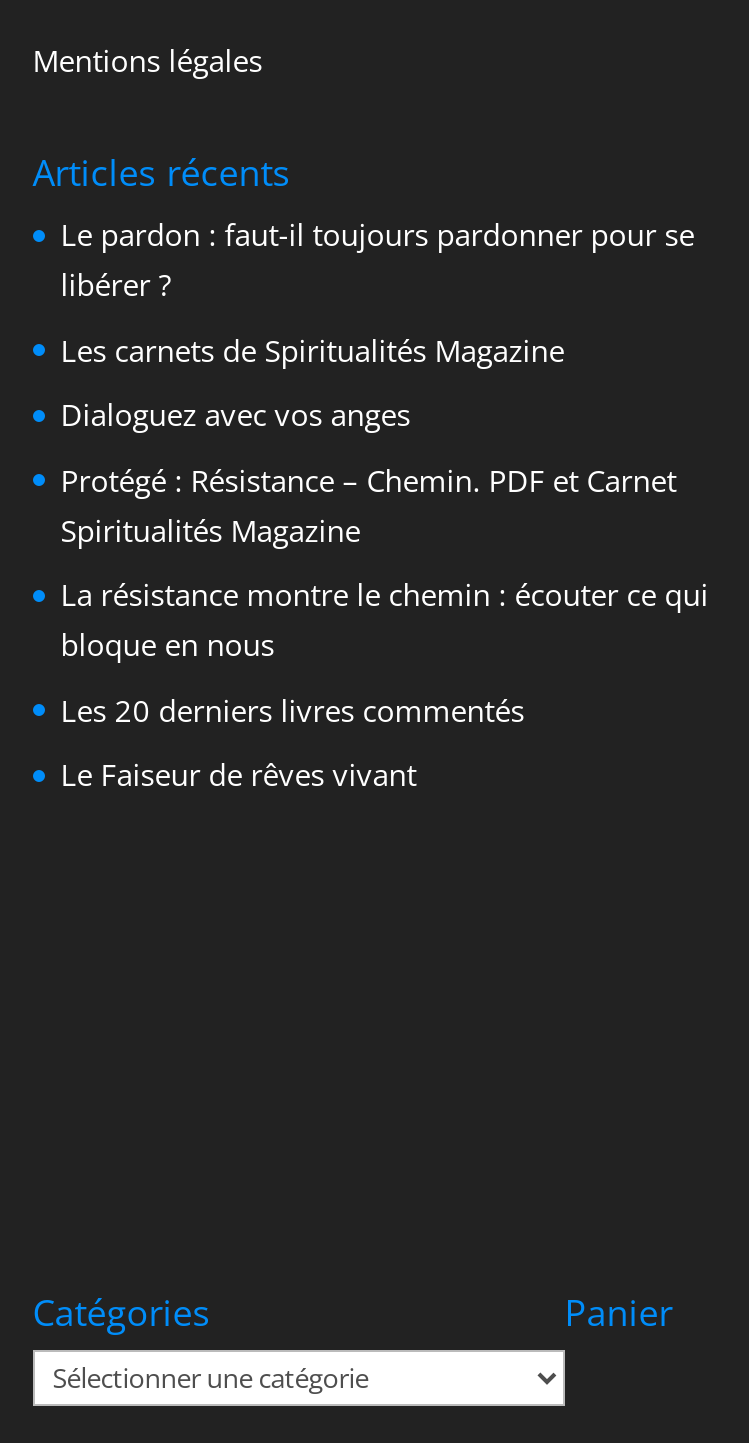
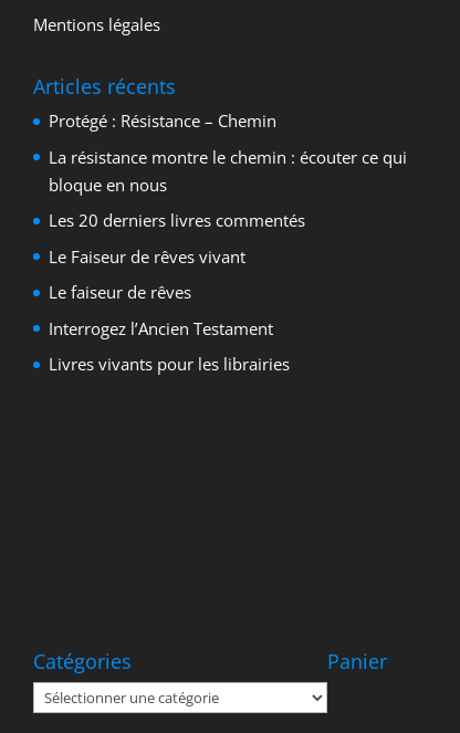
- Le pardon : faut-il toujours pardonner pour se
- libérer ?
- Les carnets de Spiritualités Magazine
- Dialoguez avec vos anges
- Protégé : Résistance – Chemin. PDF et Carnet
- Spiritualités Magazine
+ Protégé : Résistance – Chemin

moved up: La résistance montre le chemin : écouter ce qui | bloque en nous | Les 20 derniers livres commentés | Le Faiseur de rêves vivant

+ Le faiseur de rêves
+ Interrogez l’Ancien Testament
+ Livres vivants pour les librairies
